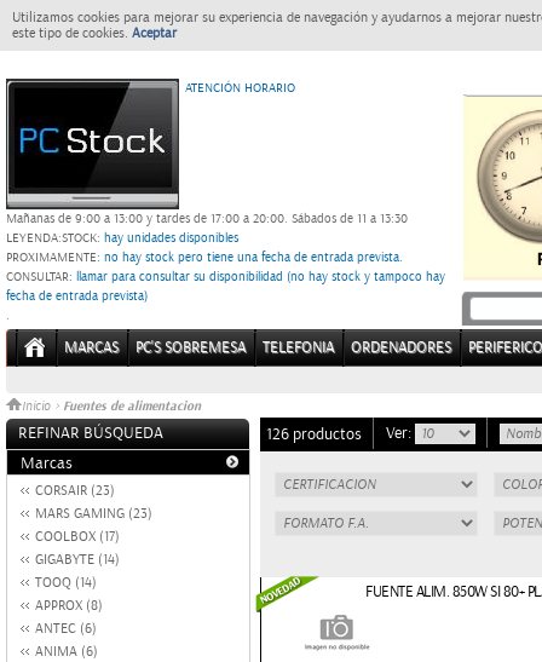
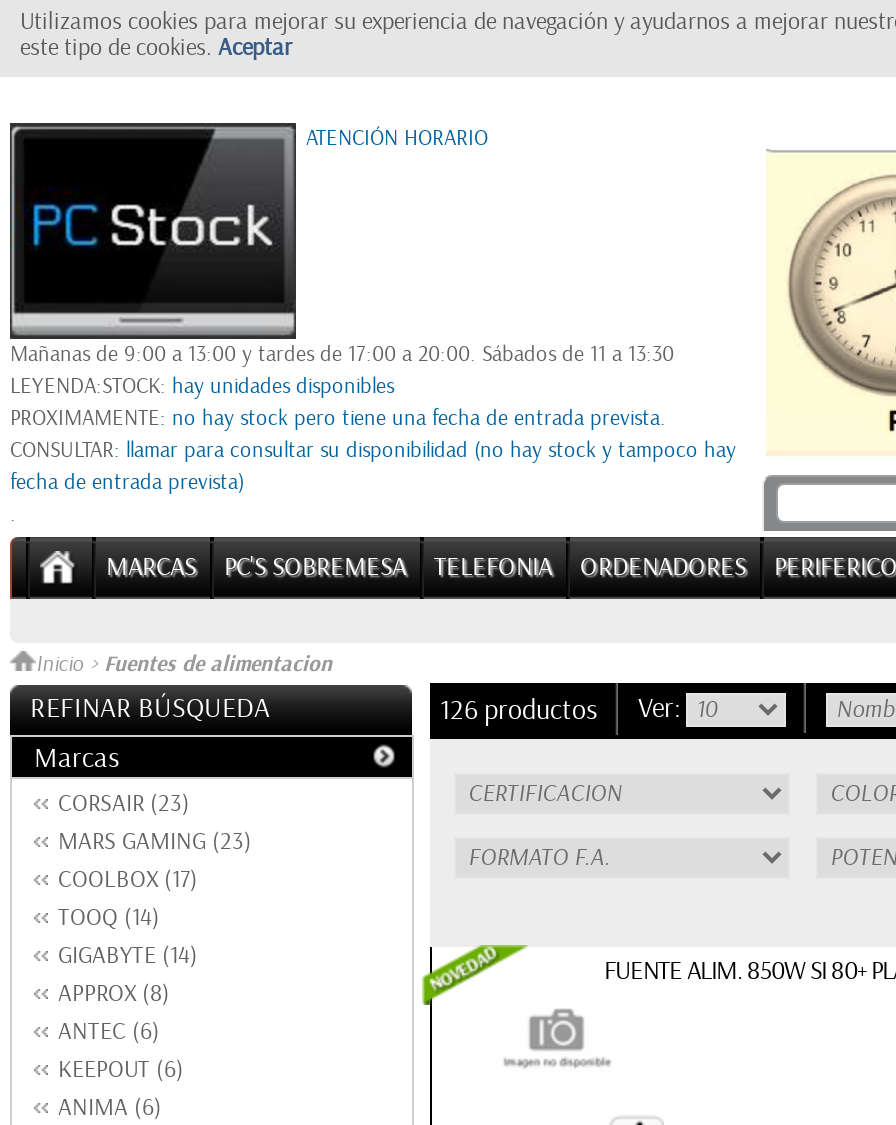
+ TOOQ (14)

- TOOQ (14)

+ KEEPOUT (6)
